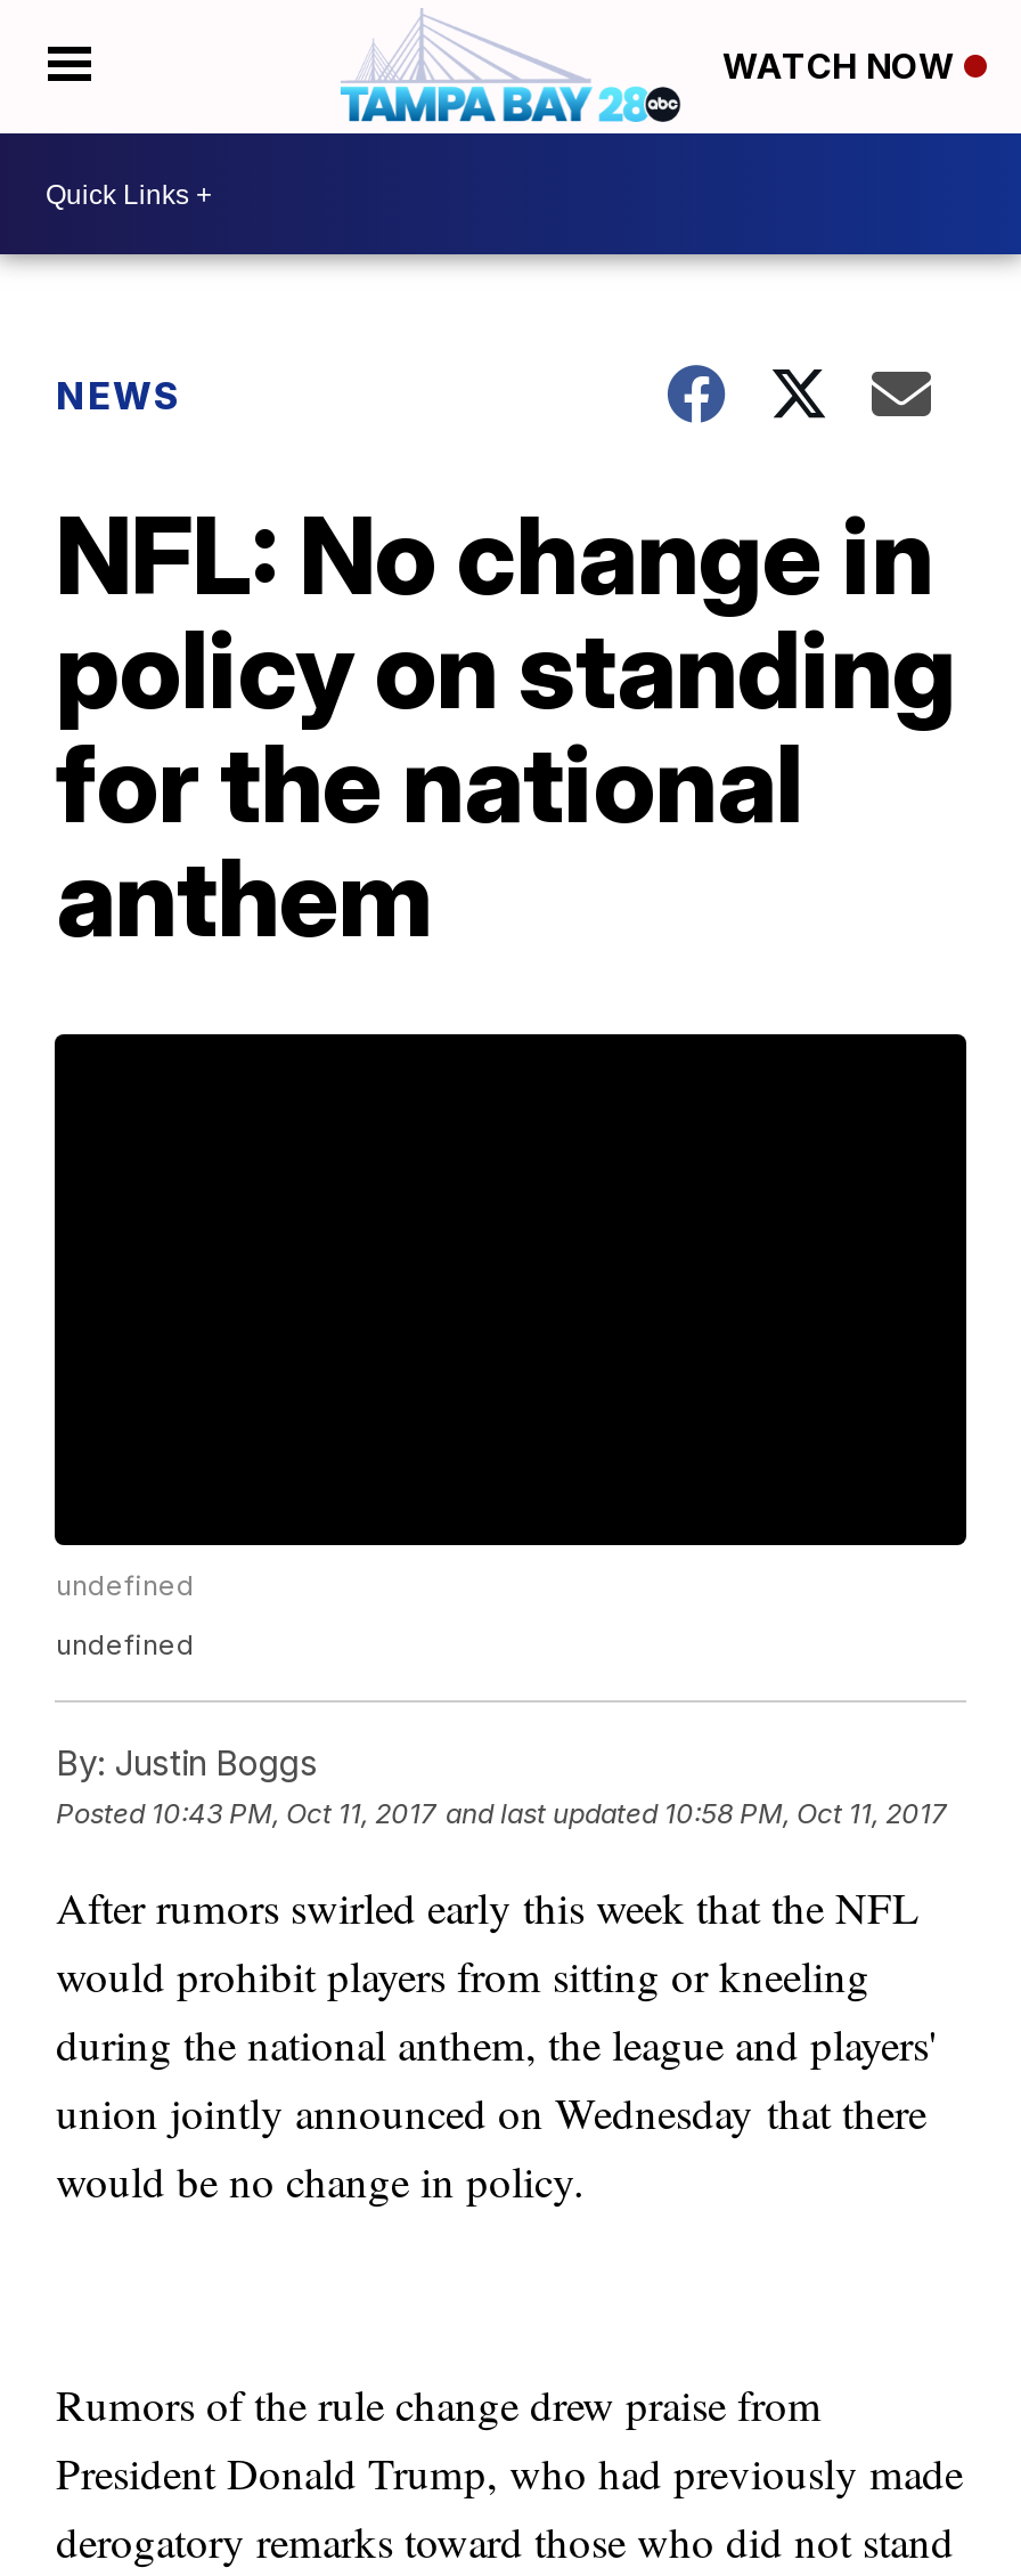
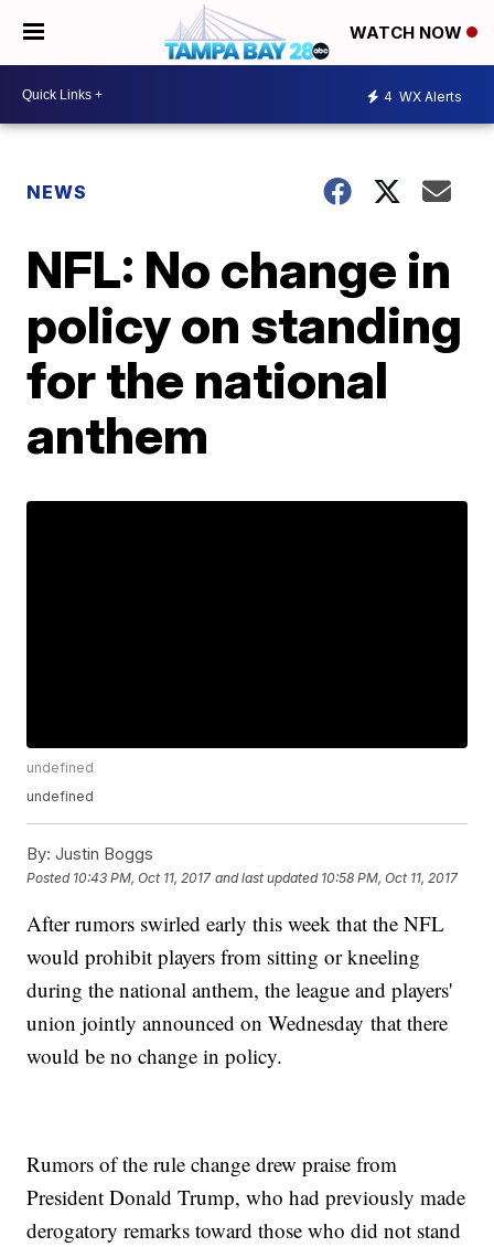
+ 4 WX Alerts
